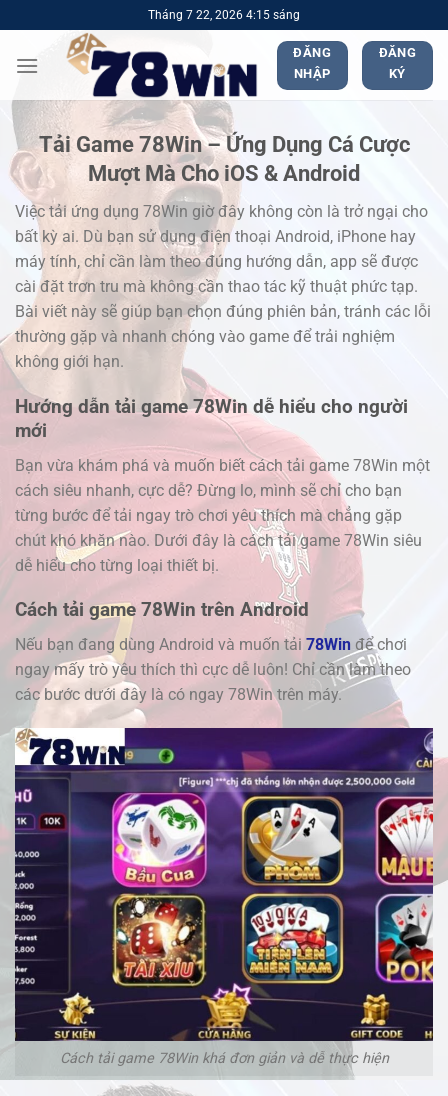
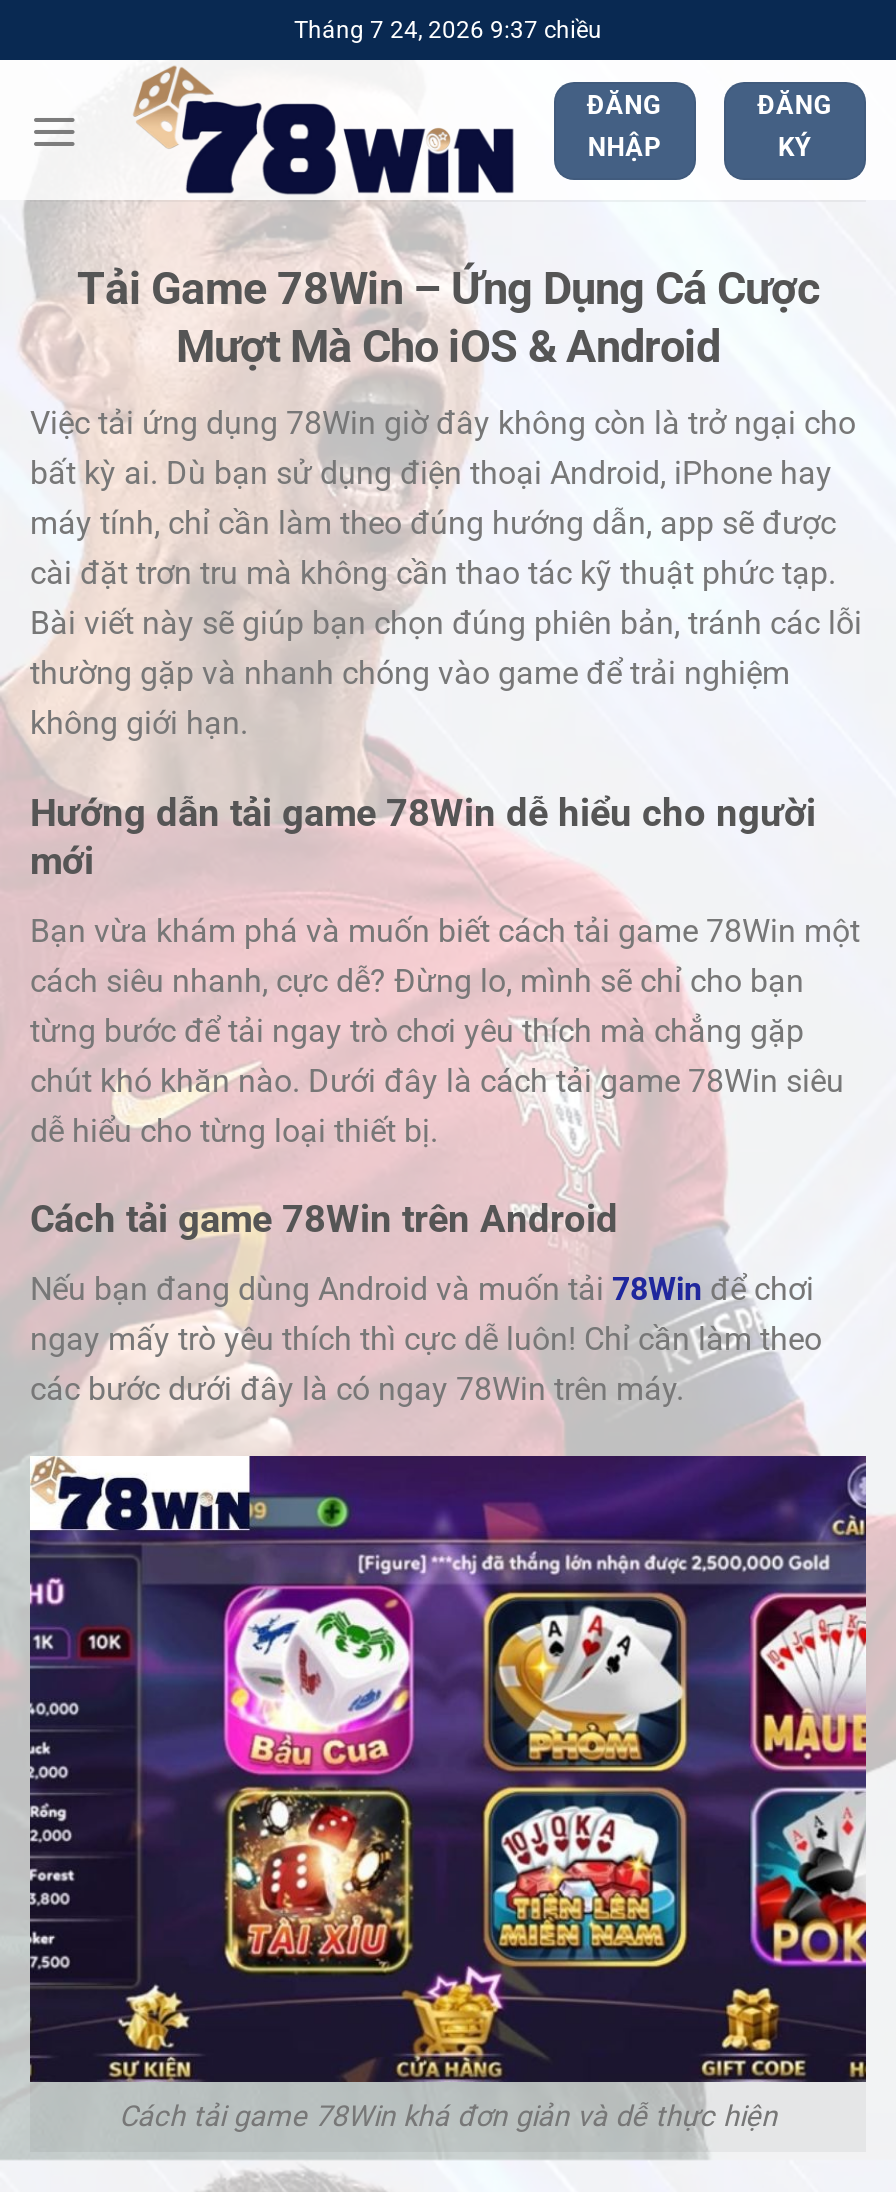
- Tháng 7 22, 2026 4:15 sáng
+ Tháng 7 24, 2026 9:37 chiều
